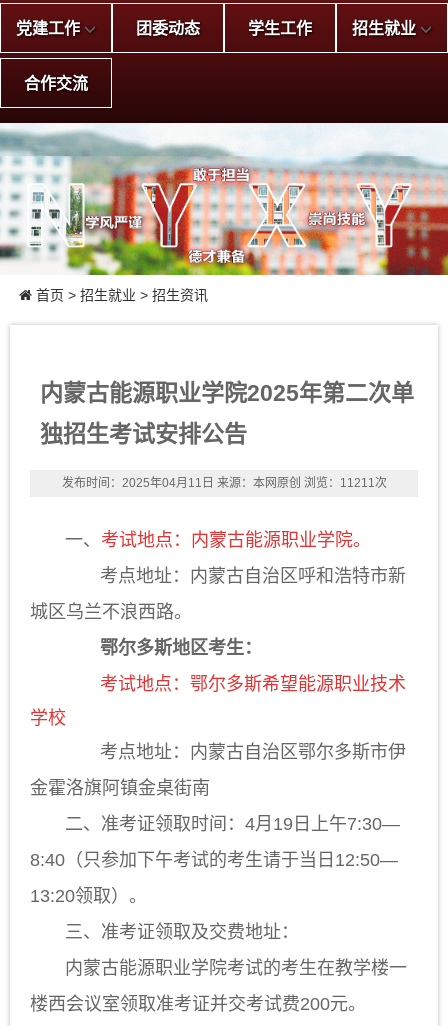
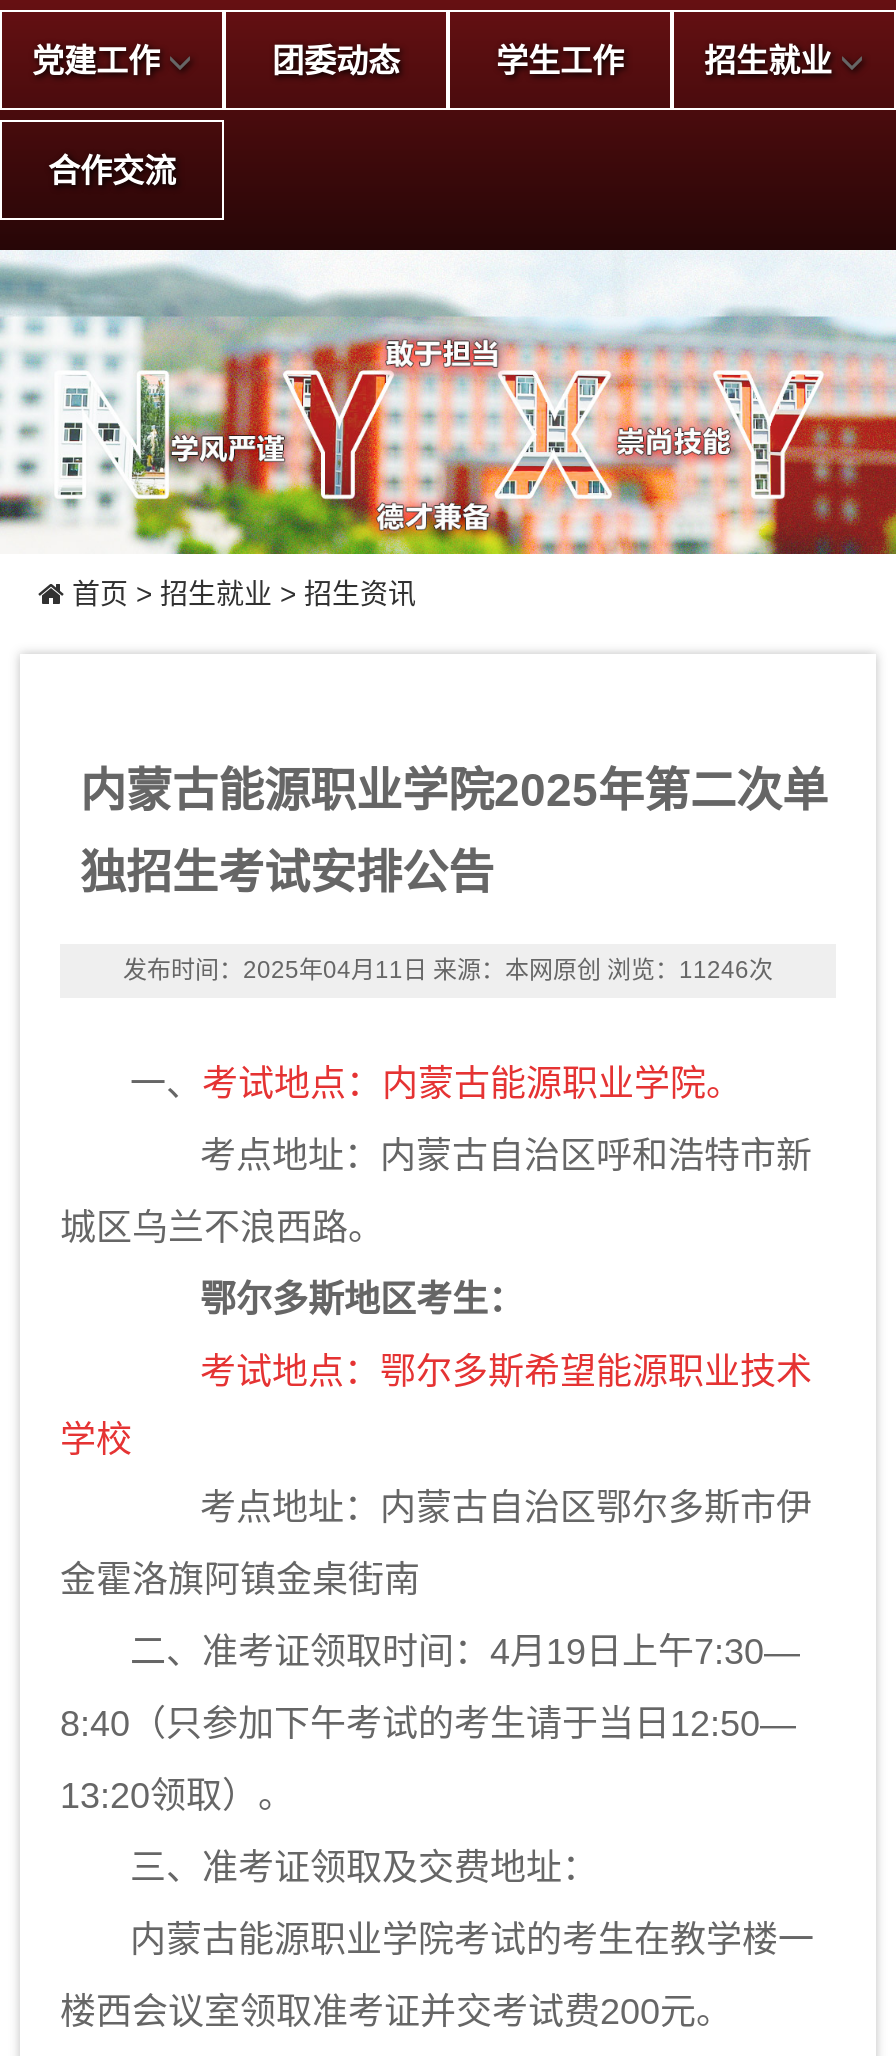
- 发布时间：2025年04月11日 来源：本网原创浏览：11211次
+ 发布时间：2025年04月11日 来源：本网原创浏览：11246次
